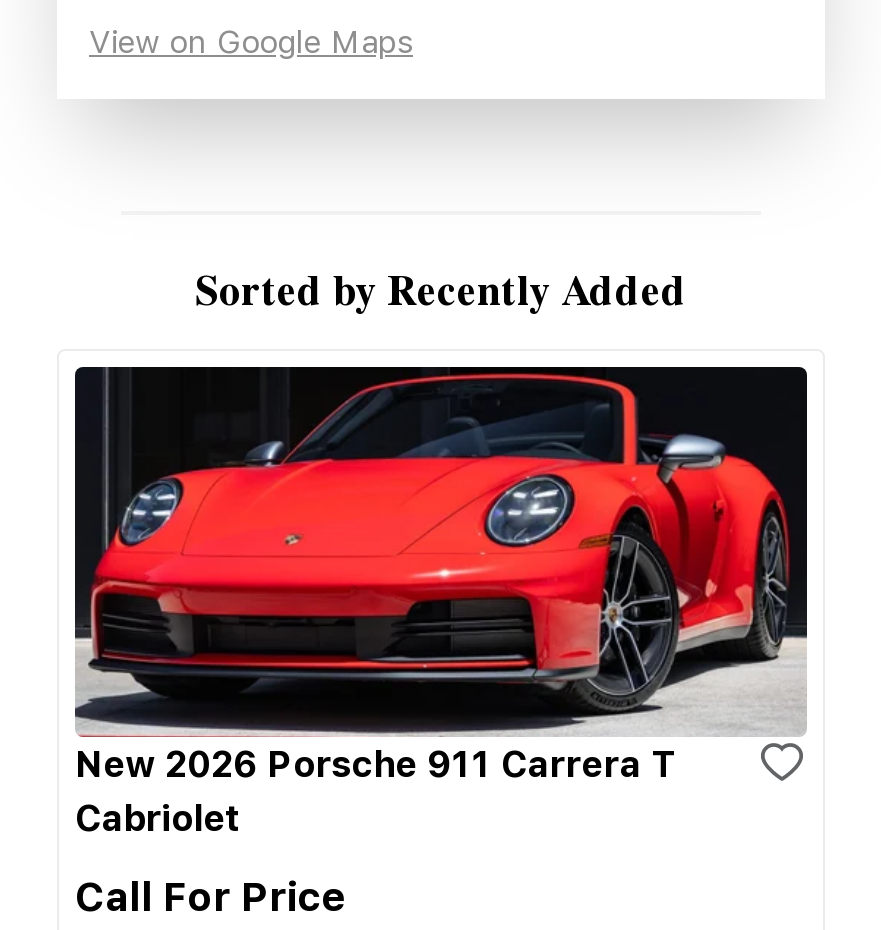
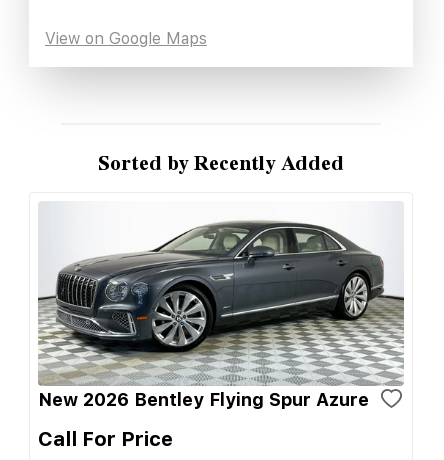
- [image]
- New 2026 Porsche 911 Carrera T
- Cabriolet
+ [image]
+ New 2026 Bentley Flying Spur Azure
